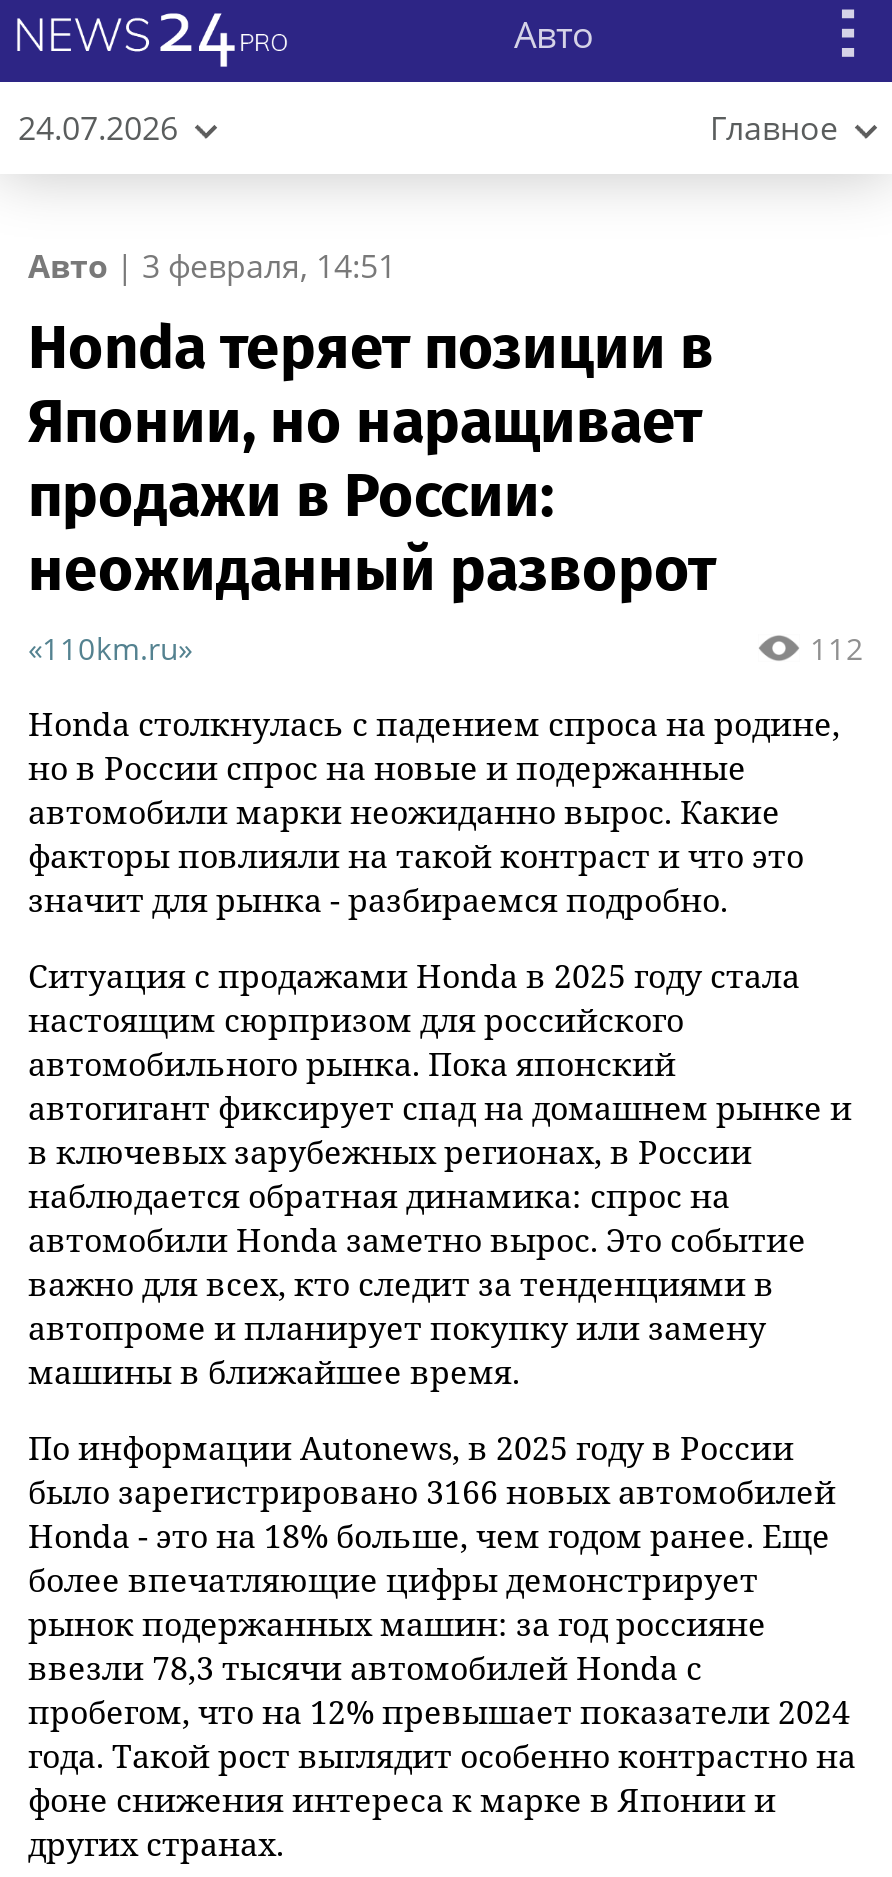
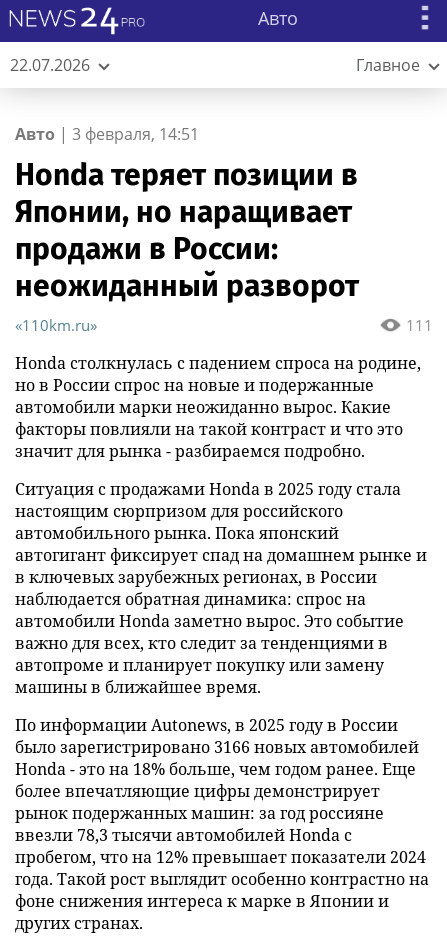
- 24.07.2026
+ 22.07.2026

- 112
+ 111
